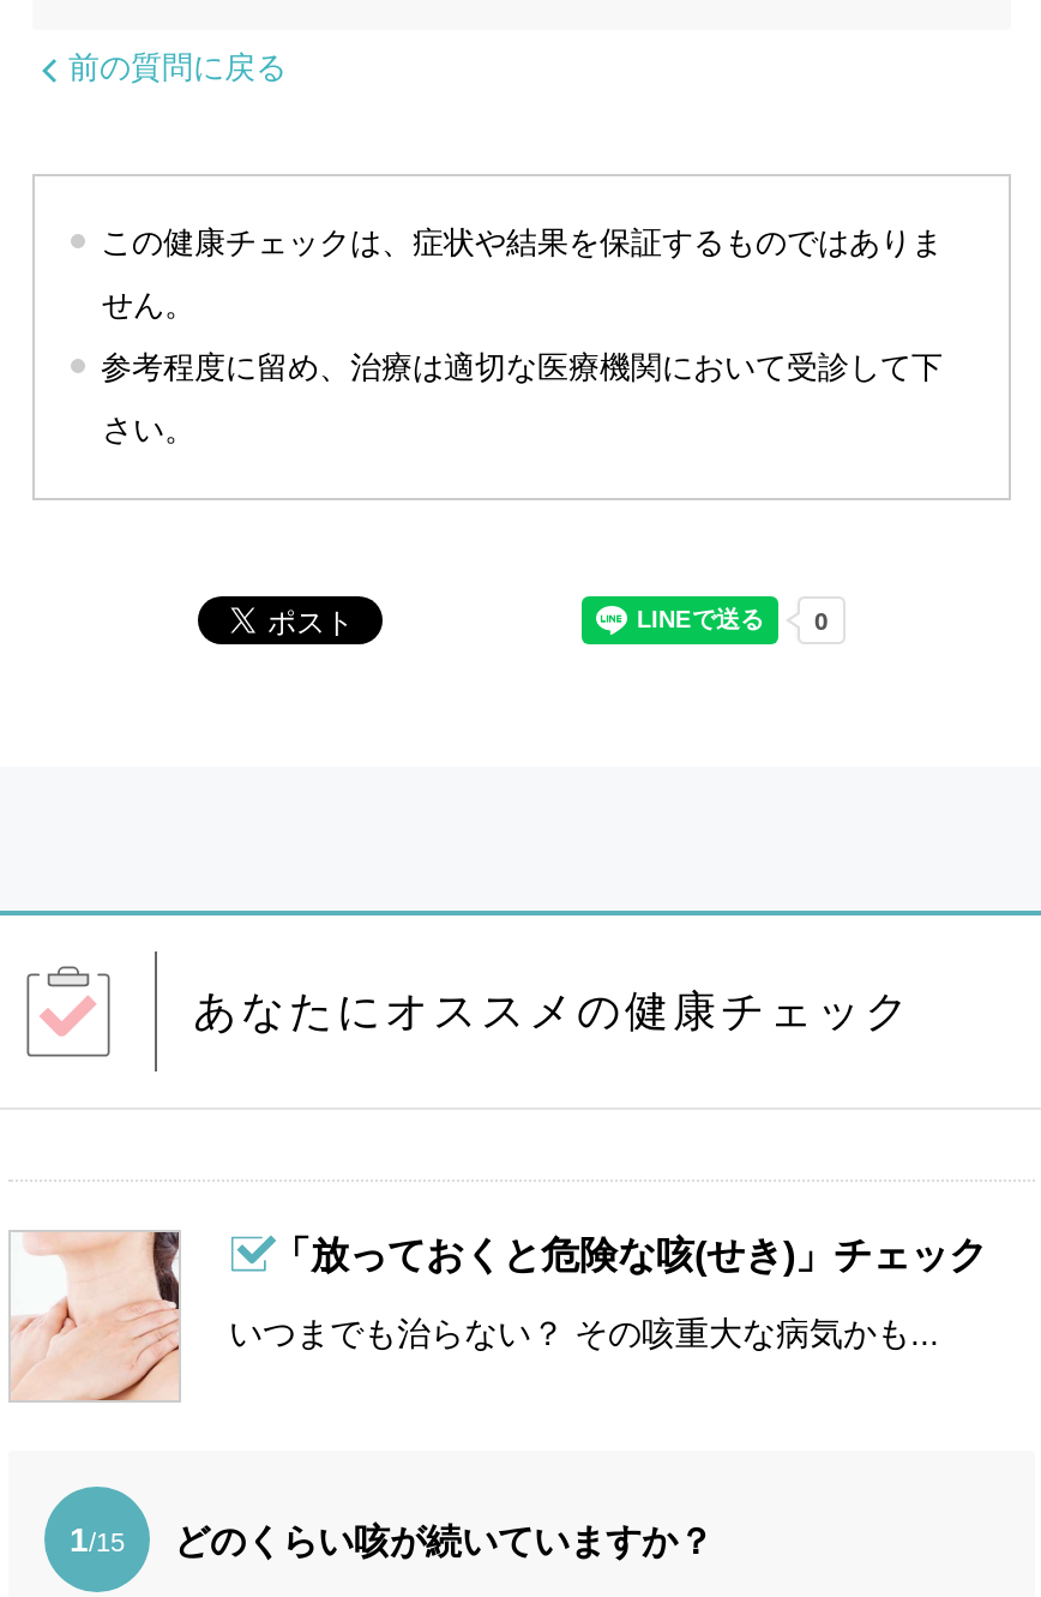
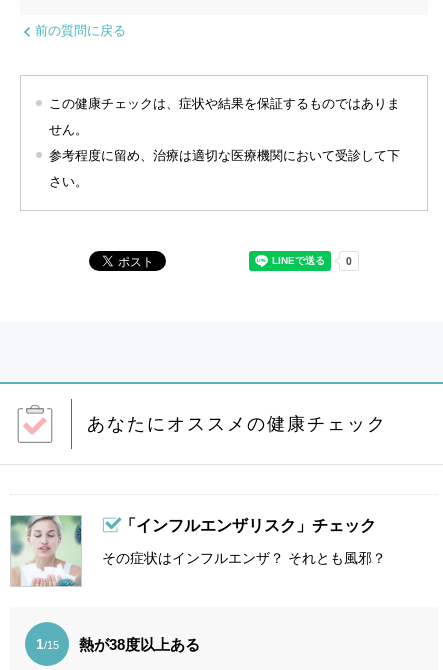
- [image]
- いつまでも治らない？ その咳重大な病気かも...
+ [image]
+ その症状はインフルエンザ？ それとも風邪？

- 「放っておくと危険な咳(せき)」チェック
+ 「インフルエンザリスク」チェック

- どのくらい咳が続いていますか？
+ 熱が38度以上ある
